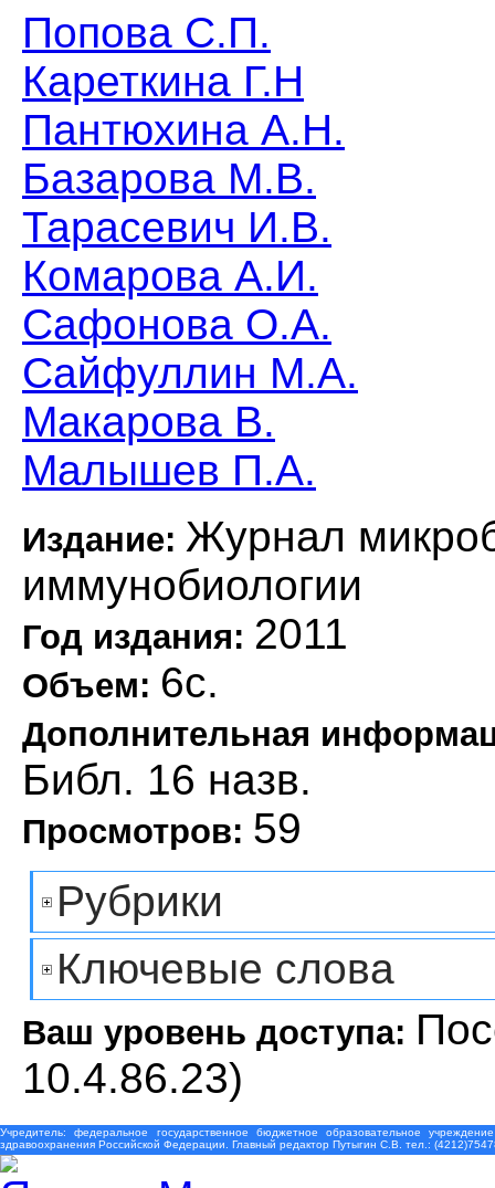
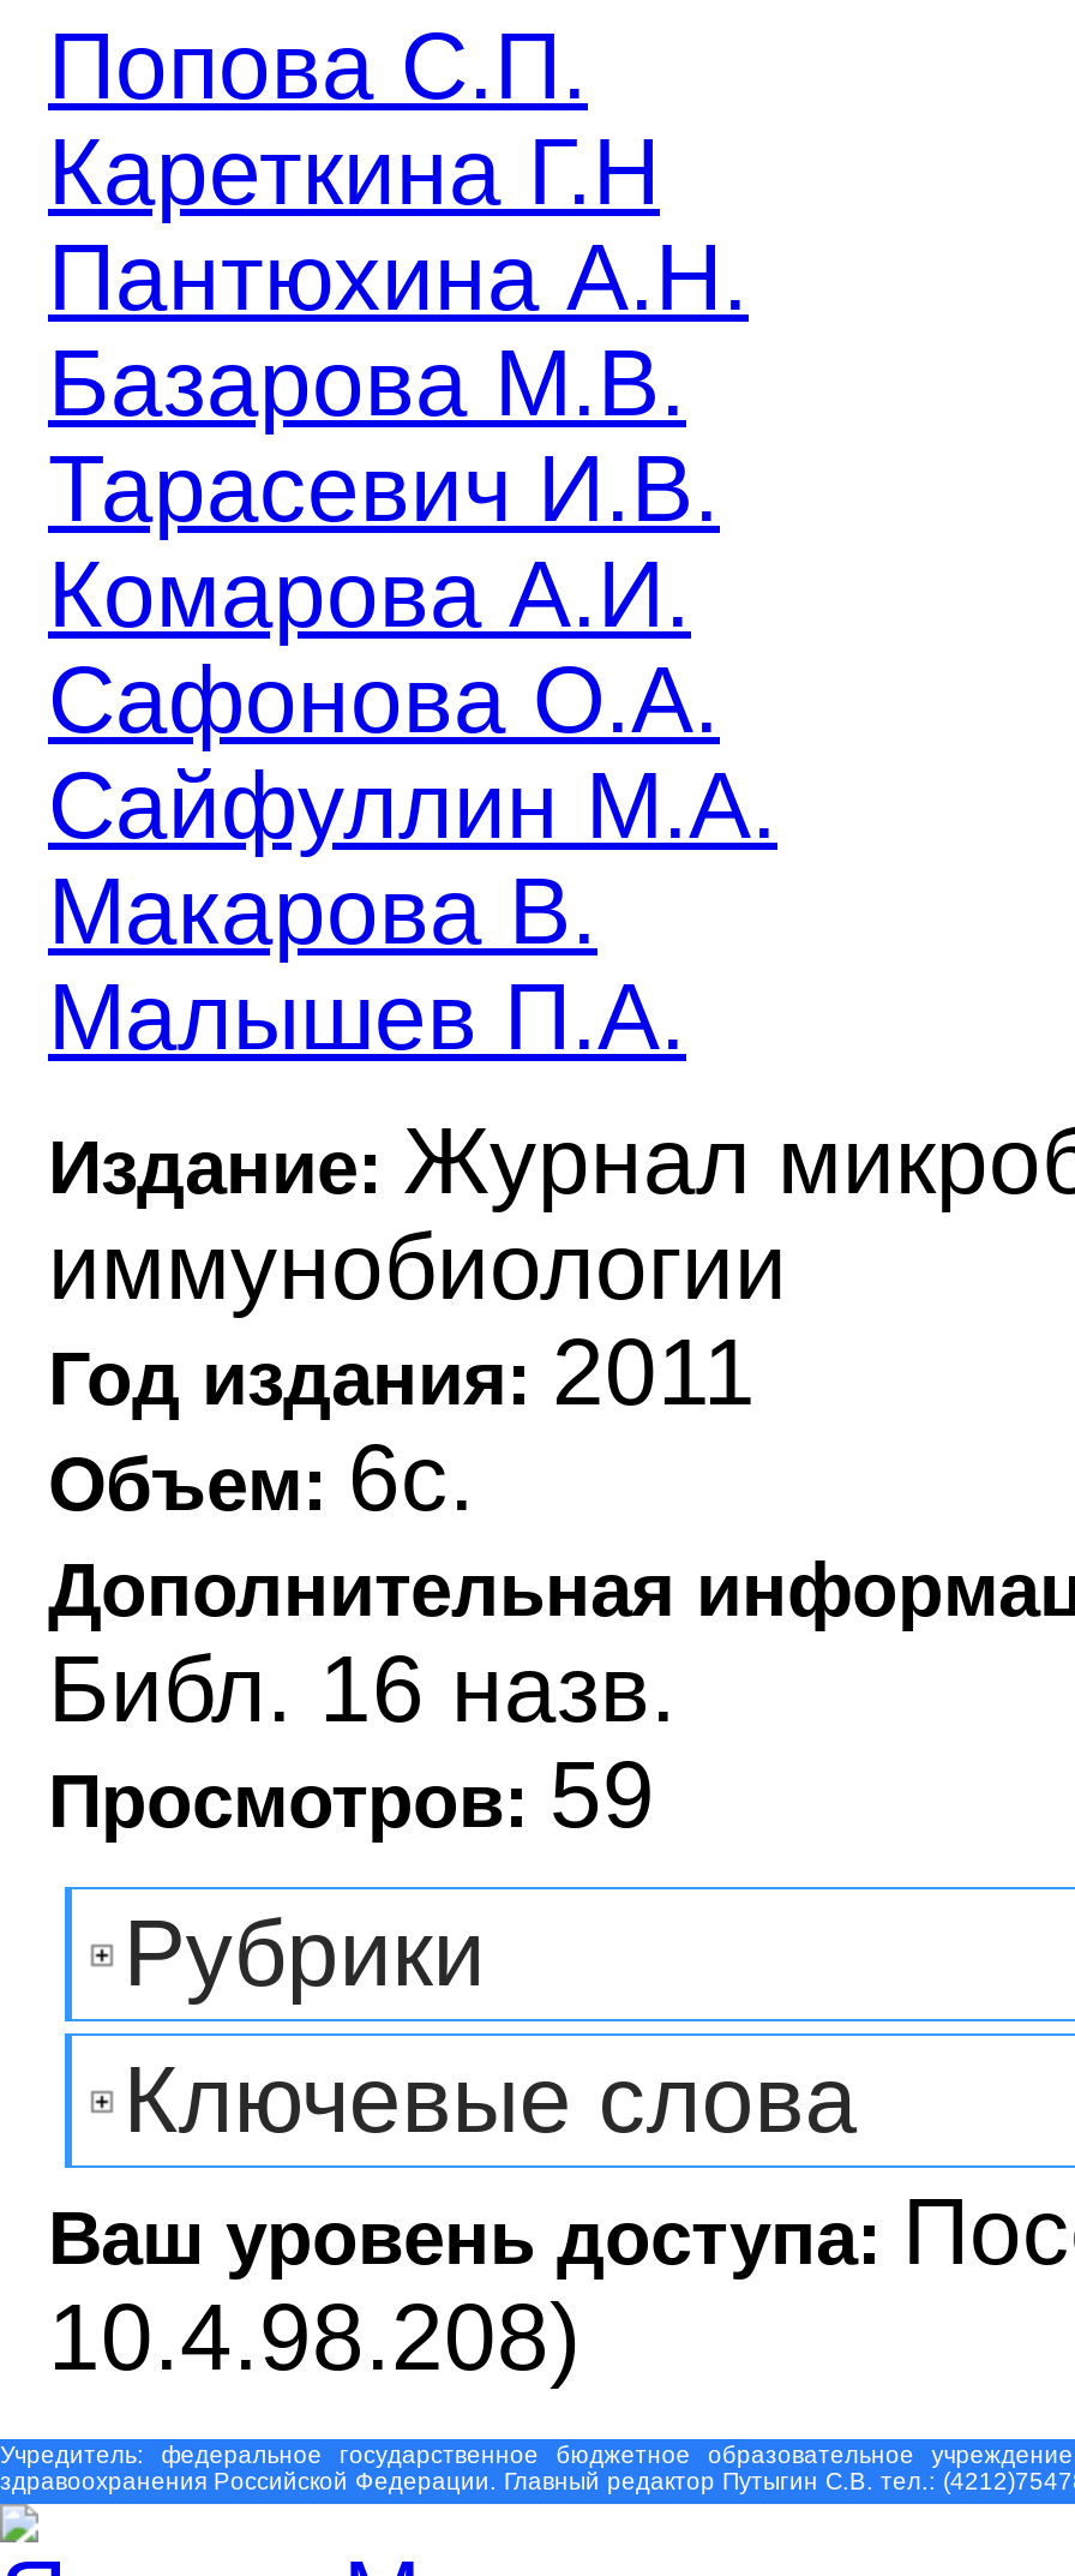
- 10.4.86.23)
+ 10.4.98.208)
